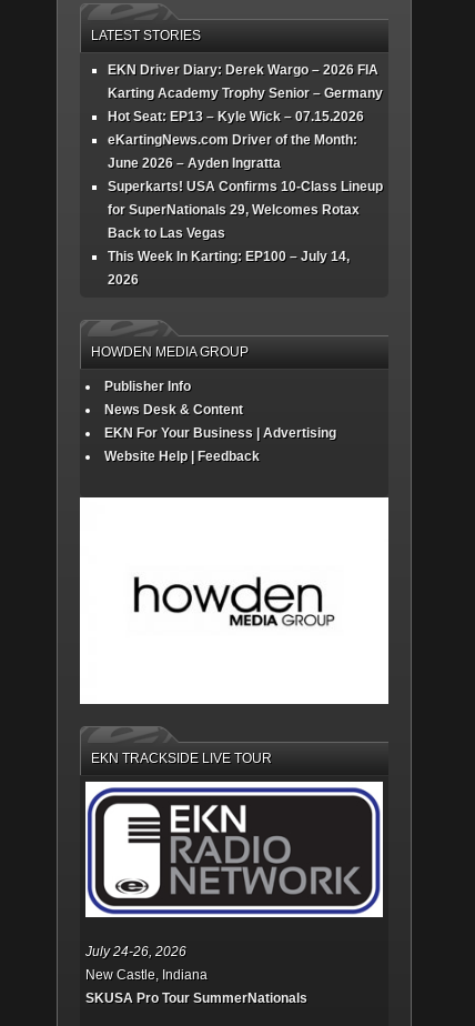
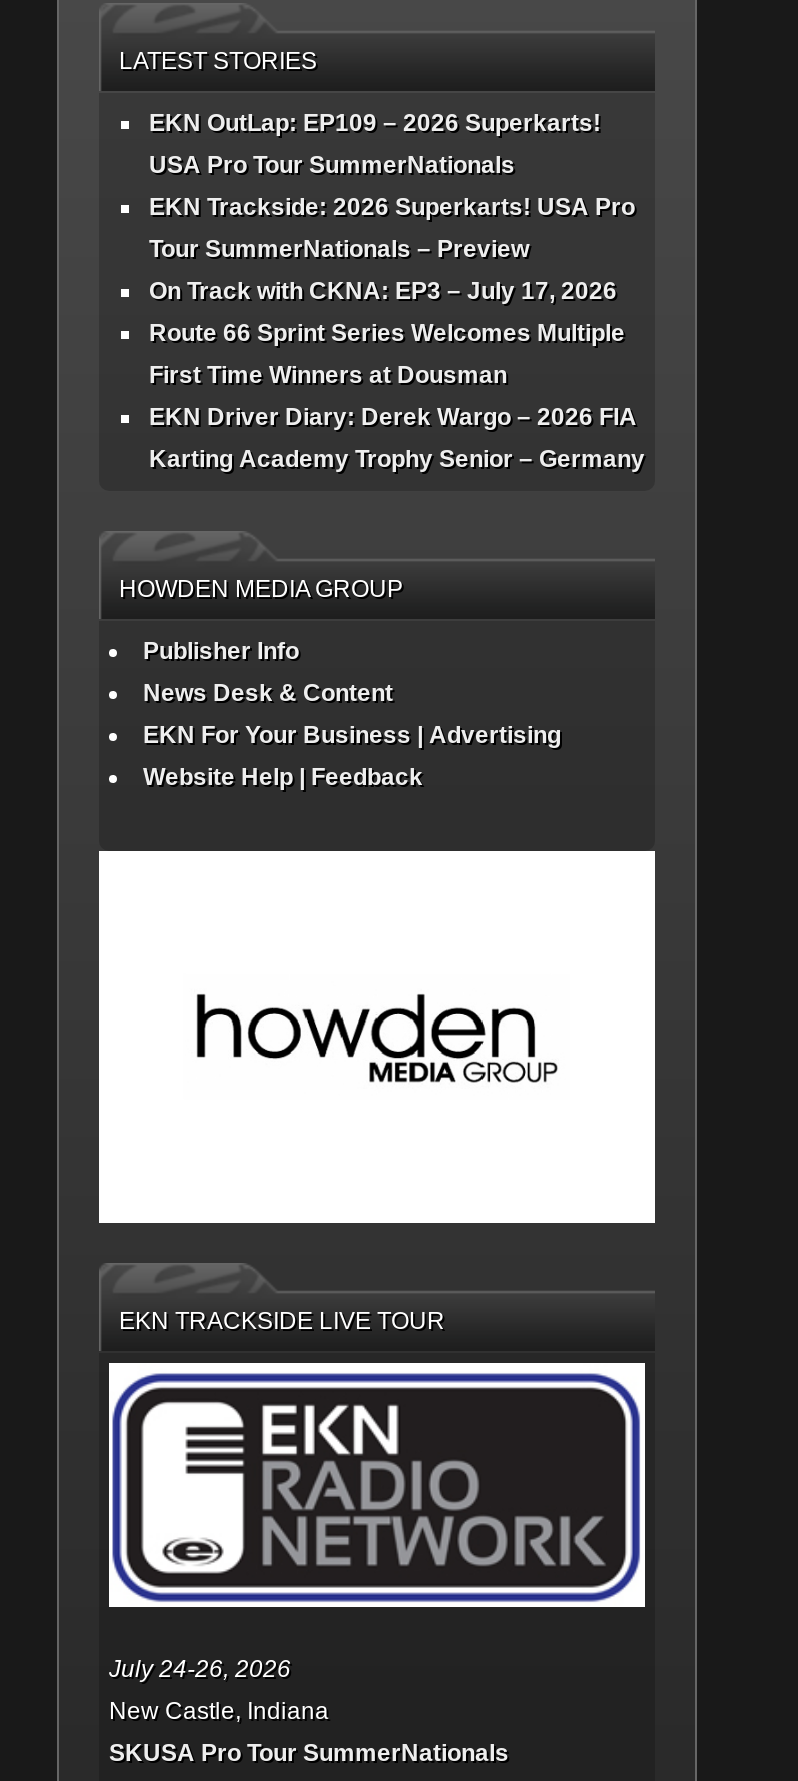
+ EKN OutLap: EP109 – 2026 Superkarts!
+ USA Pro Tour SummerNationals
+ EKN Trackside: 2026 Superkarts! USA Pro
+ Tour SummerNationals – Preview
+ On Track with CKNA: EP3 – July 17, 2026
+ Route 66 Sprint Series Welcomes Multiple
+ First Time Winners at Dousman

moved down: EKN Driver Diary: Derek Wargo – 2026 FIA | Karting Academy Trophy Senior – Germany

- Hot Seat: EP13 – Kyle Wick – 07.15.2026
- eKartingNews.com Driver of the Month:
- June 2026 – Ayden Ingratta
- Superkarts! USA Confirms 10-Class Lineup
- for SuperNationals 29, Welcomes Rotax
- Back to Las Vegas
- This Week In Karting: EP100 – July 14,
- 2026
